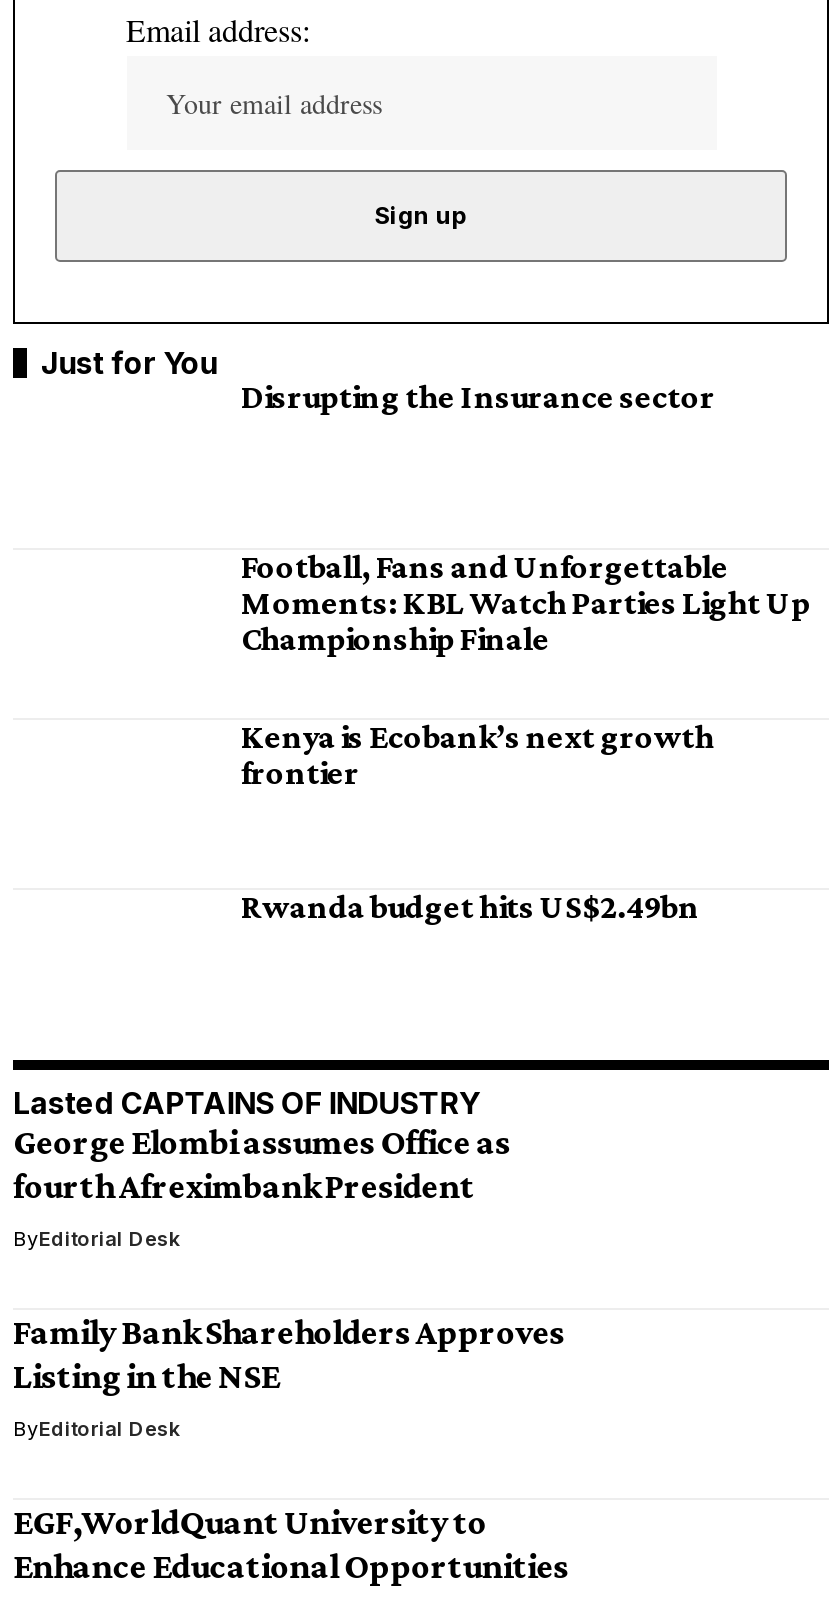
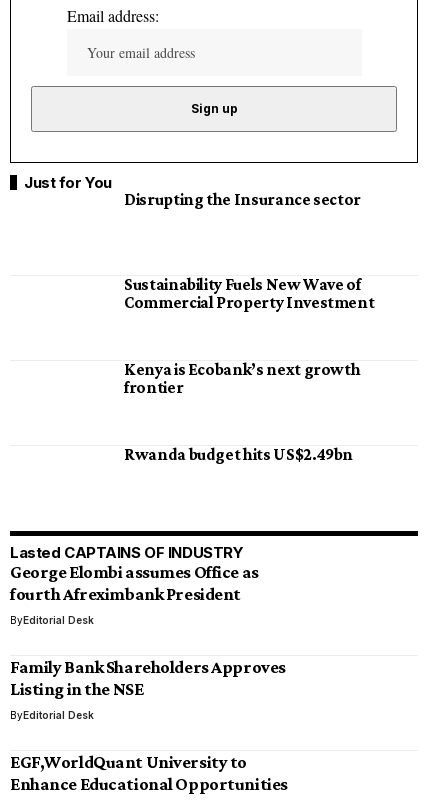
- Football, Fans and Unforgettable
- Moments: KBL Watch Parties Light Up
- Championship Finale
+ Sustainability Fuels New Wave of
+ Commercial Property Investment
